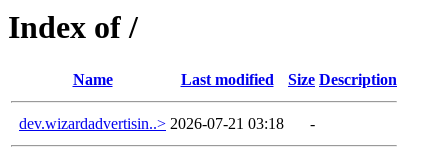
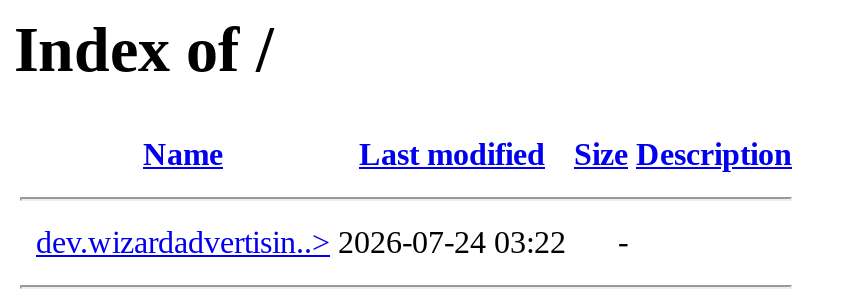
- dev.wizardadvertisin..> 2026-07-21 03:18
+ dev.wizardadvertisin..> 2026-07-24 03:22
